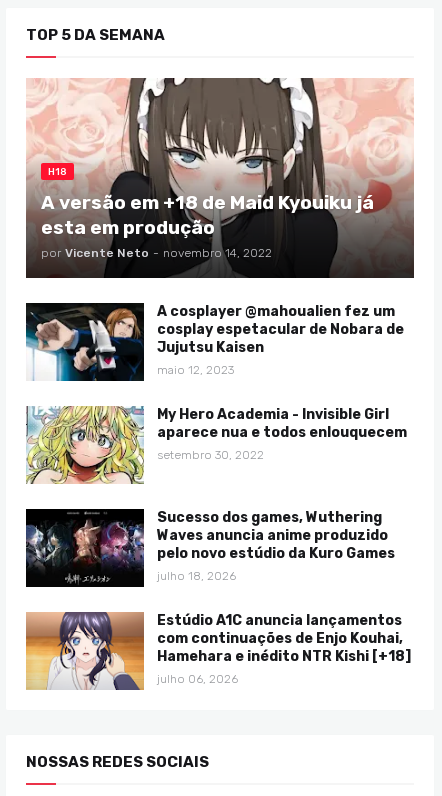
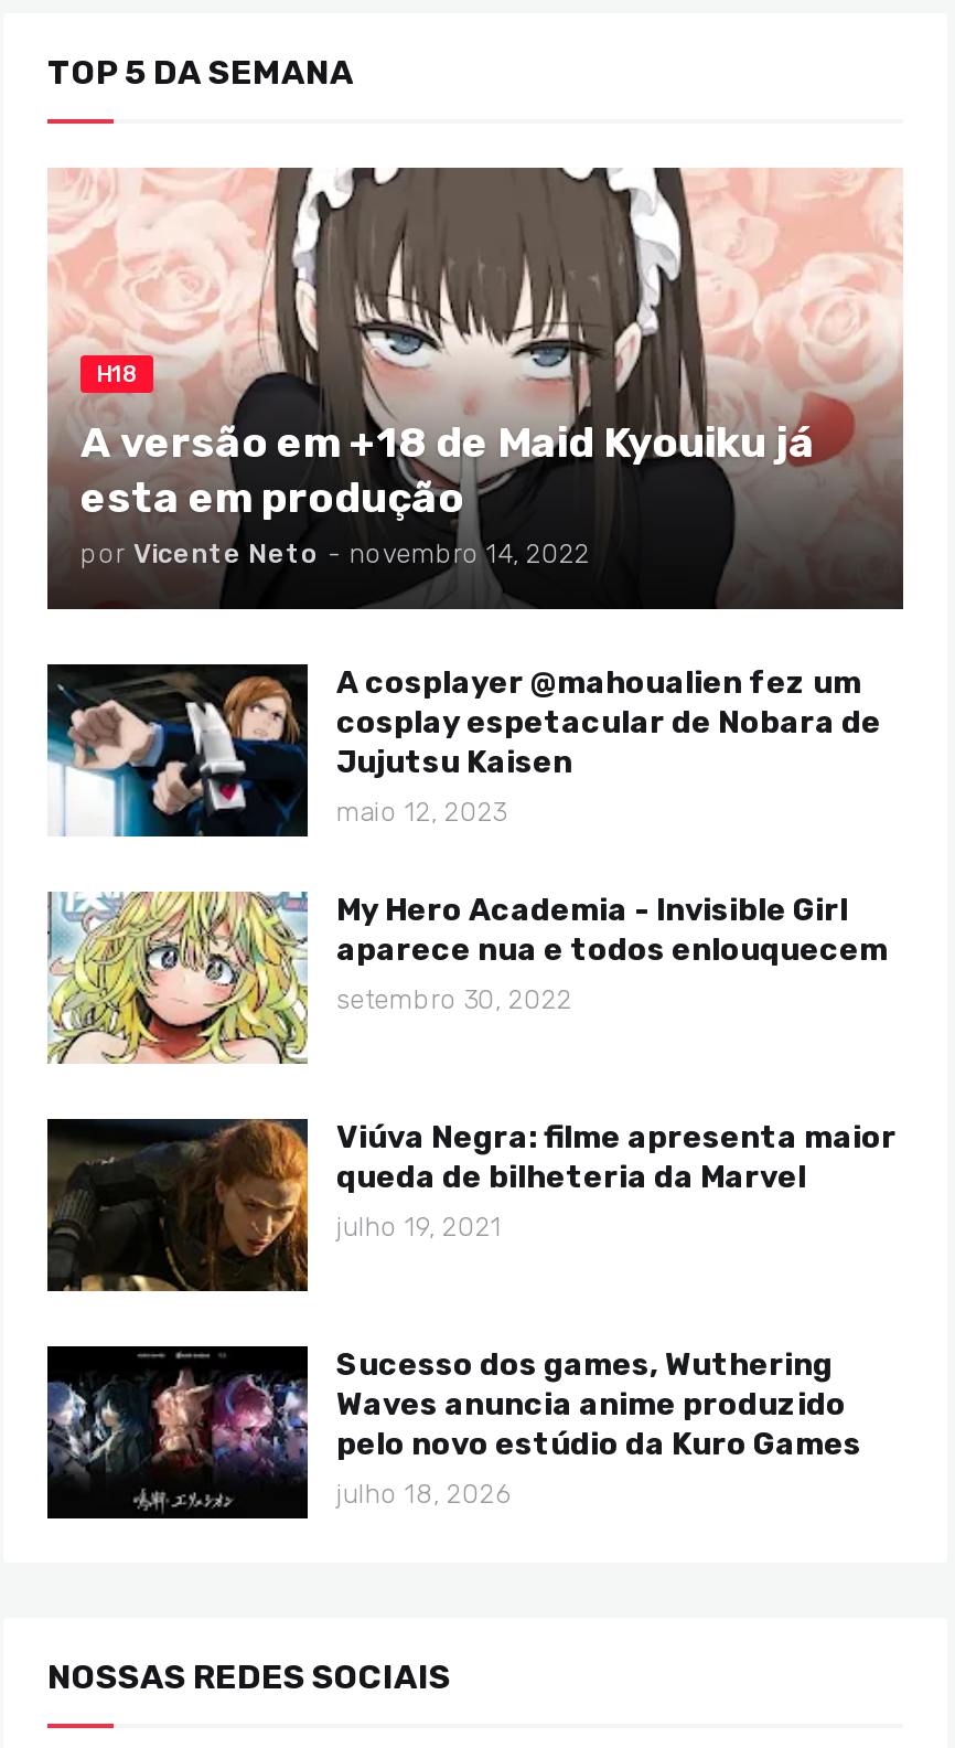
+ [image]
+ Viúva Negra: filme apresenta maior
+ queda de bilheteria da Marvel
+ julho 19, 2021

moved down: [image] | Sucesso dos games, Wuthering | Waves anuncia anime produzido | pelo novo estúdio da Kuro Games | julho 18, 2026

- [image]
- Estúdio A1C anuncia lançamentos
- com continuações de Enjo Kouhai,
- Hamehara e inédito NTR Kishi [+18]
- julho 06, 2026
